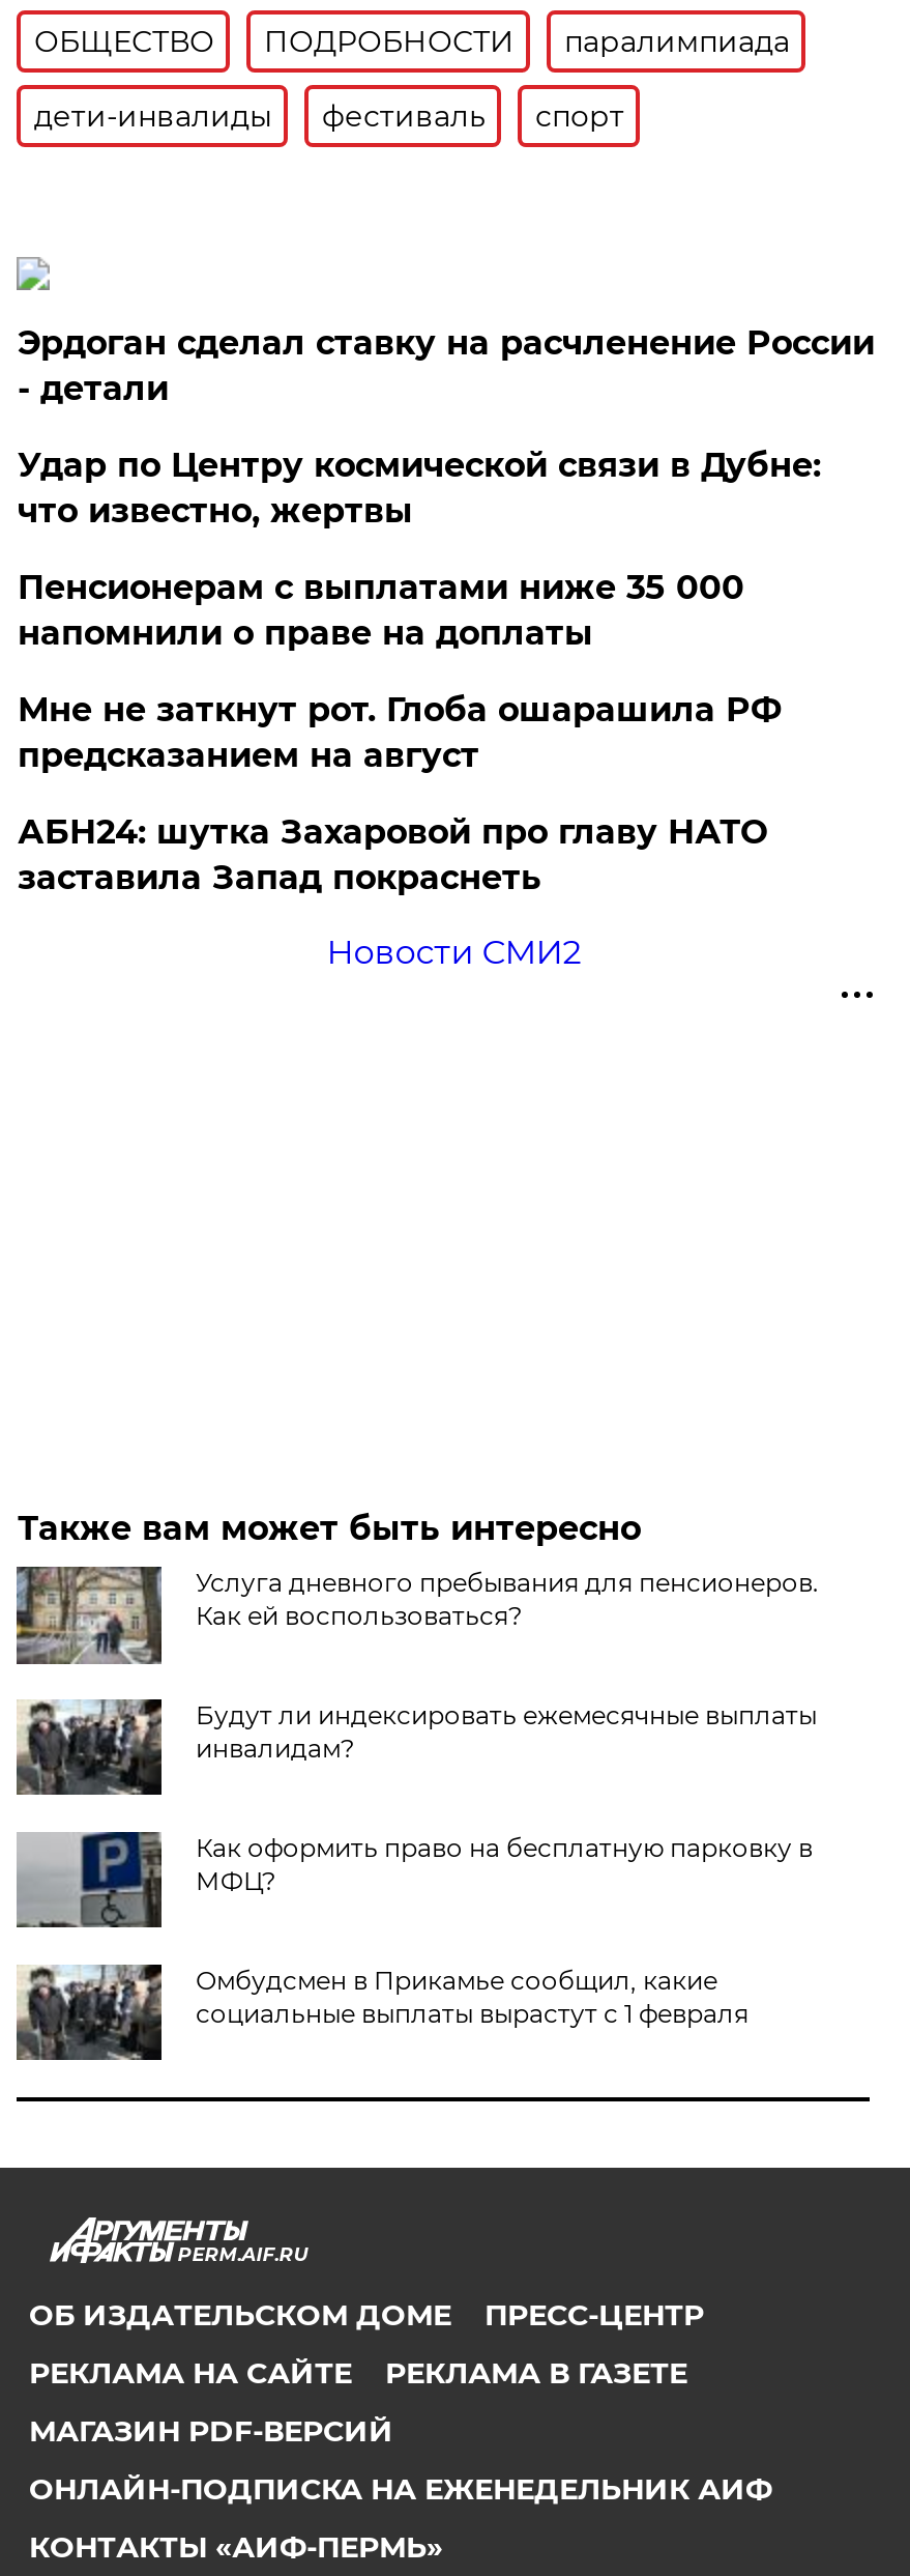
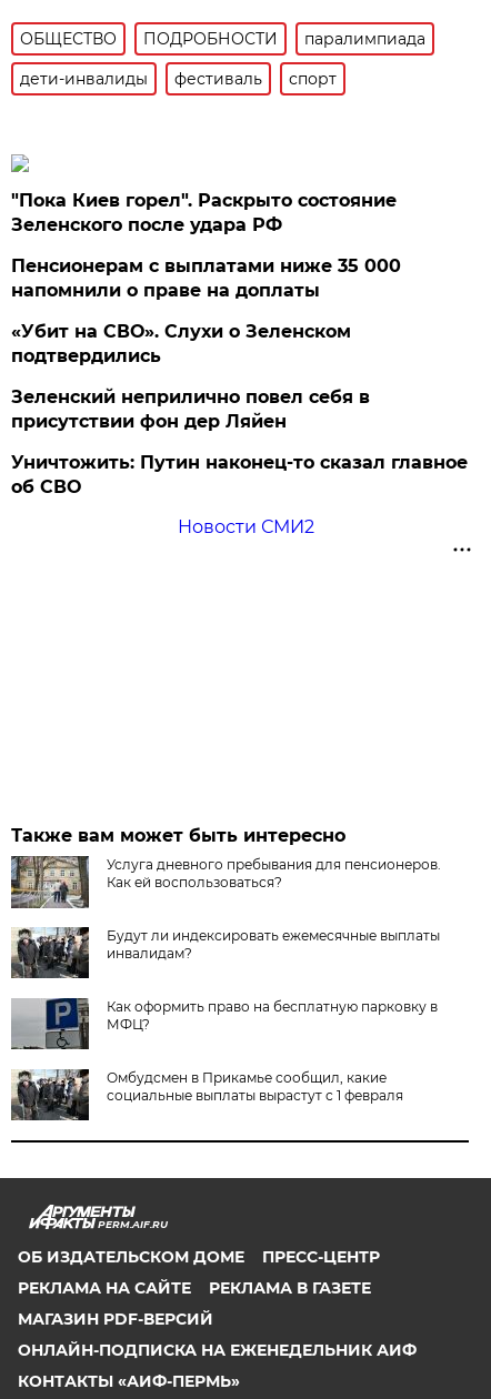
- Эрдоган сделал ставку на расчленение России
- - детали
- Удар по Центру космической связи в Дубне:
- что известно, жертвы
+ "Пока Киев горел". Раскрыто состояние
+ Зеленского после удара РФ

moved up: Пенсионерам с выплатами ниже 35 000 | напомнили о праве на доплаты

- Мне не заткнут рот. Глоба ошарашила РФ
- предсказанием на август
- АБН24: шутка Захаровой про главу НАТО
- заставила Запад покраснеть
+ «Убит на СВО». Слухи о Зеленском
+ подтвердились
+ Зеленский неприлично повел cебя в
+ присутствии фон дер Ляйен
+ Уничтожить: Путин наконец-то сказал главное
+ об СВО
